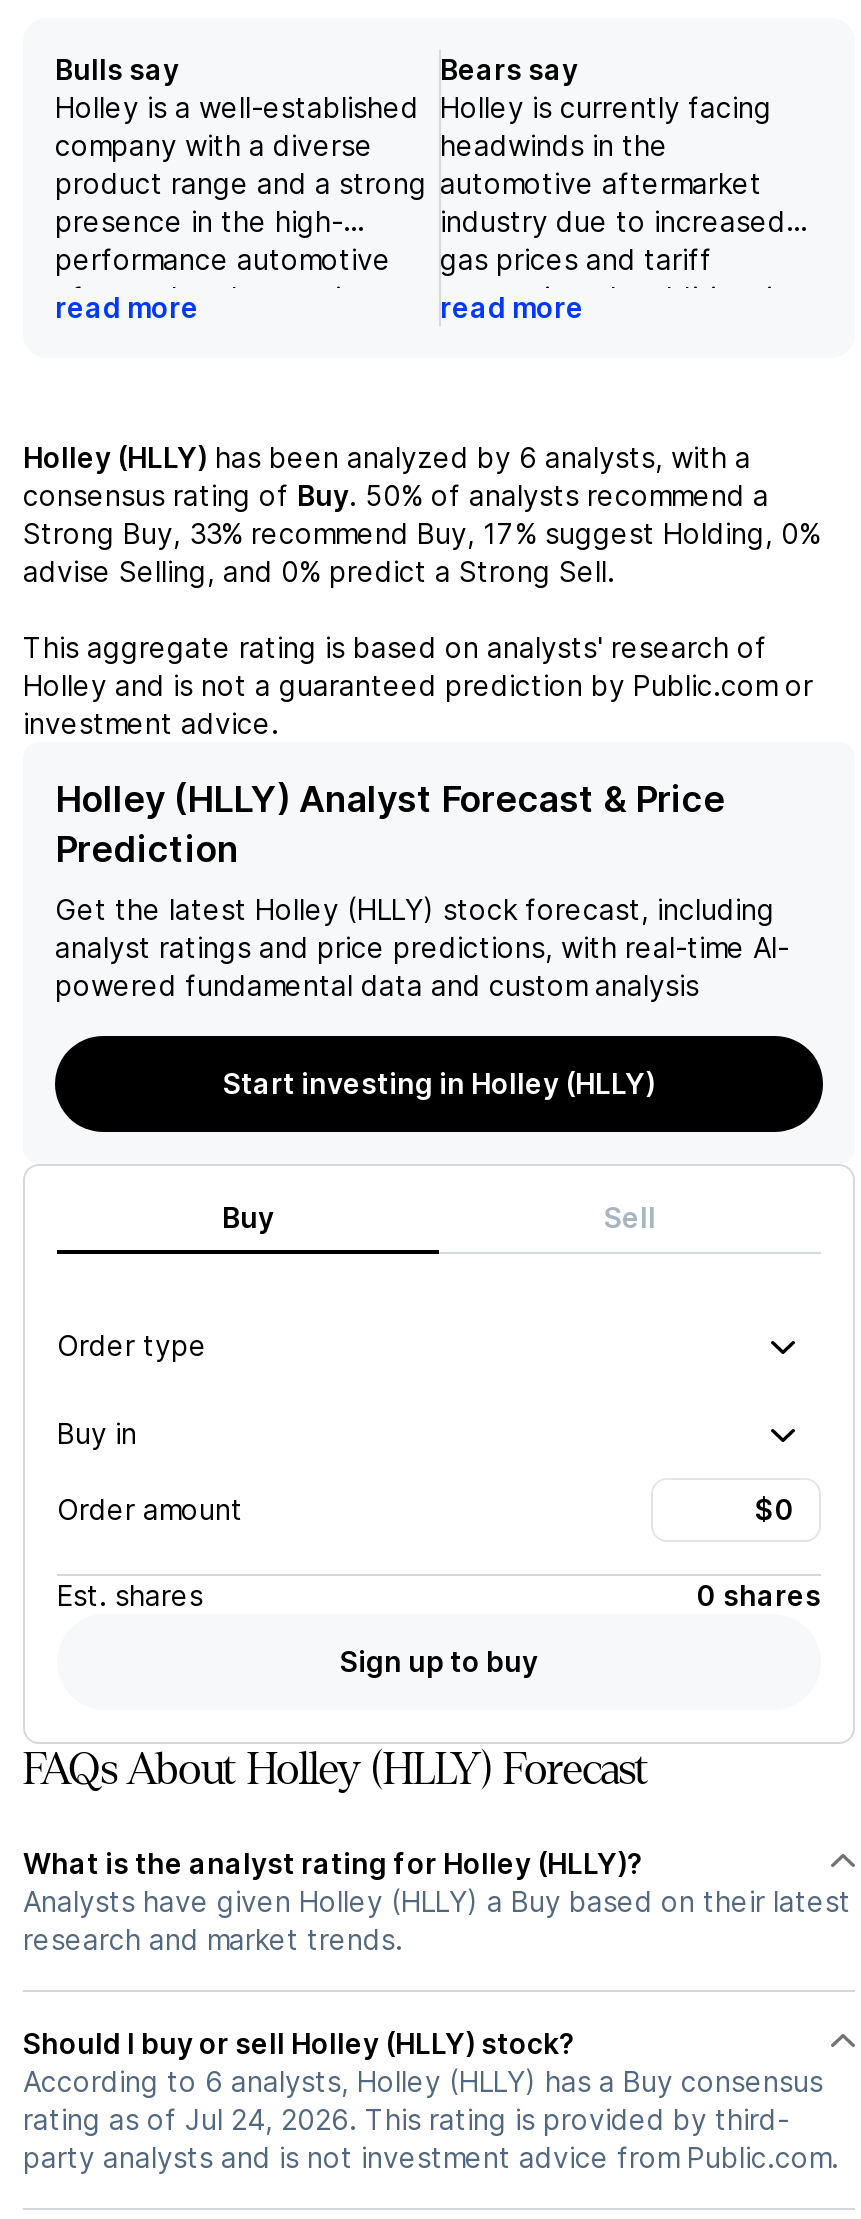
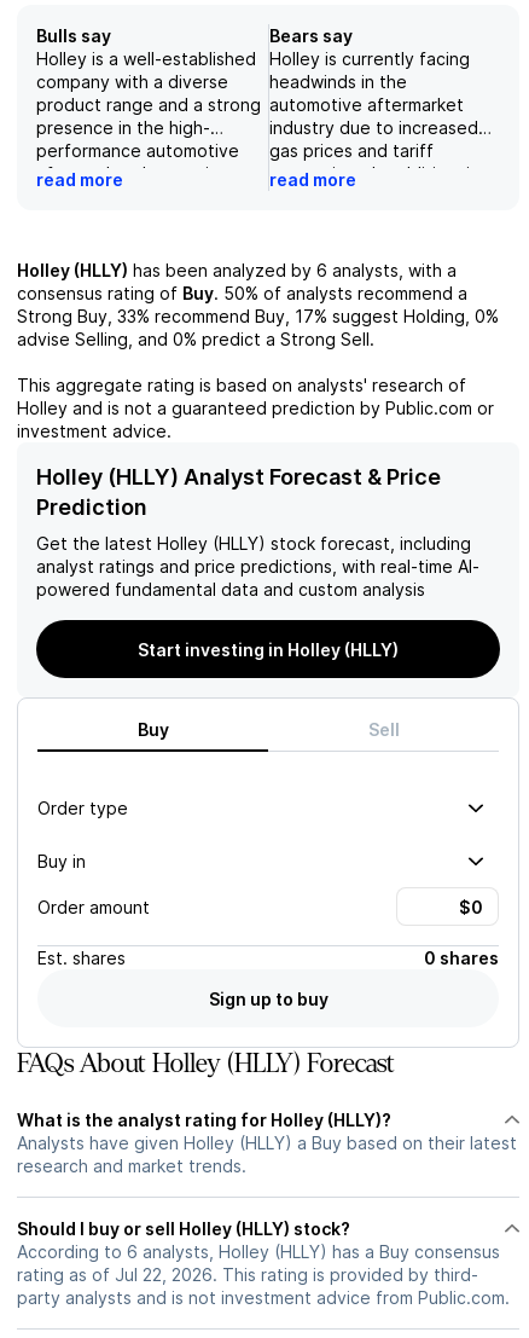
- rating as of Jul 24, 2026. This rating is provided by third-
+ rating as of Jul 22, 2026. This rating is provided by third-
